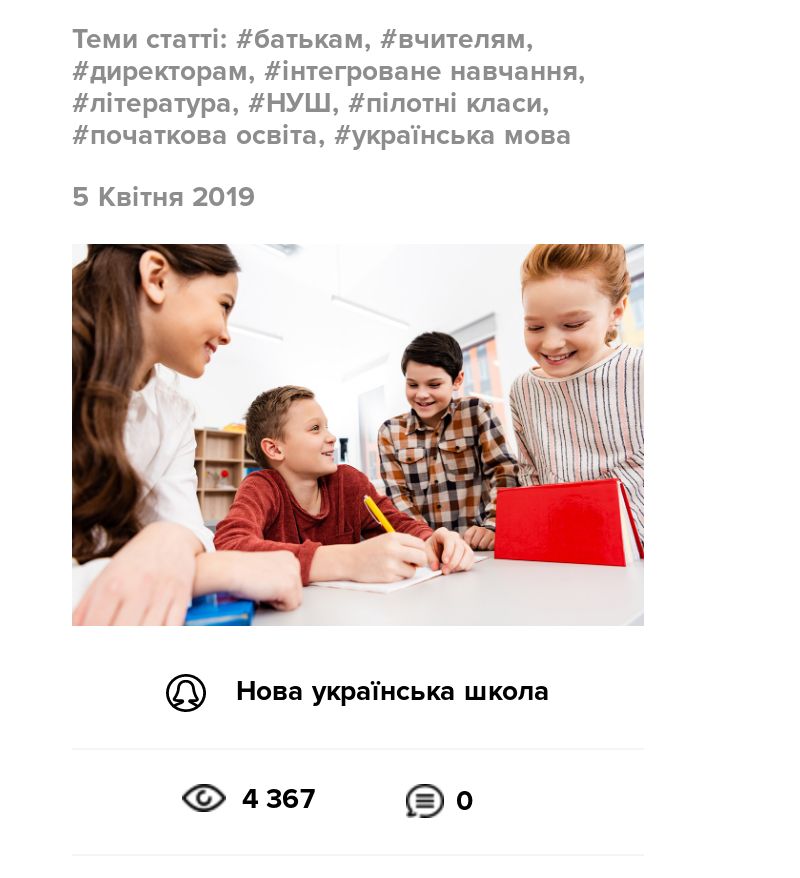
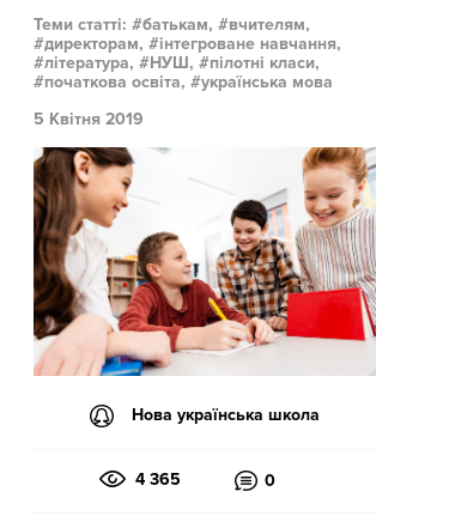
- 4 367
+ 4 365
